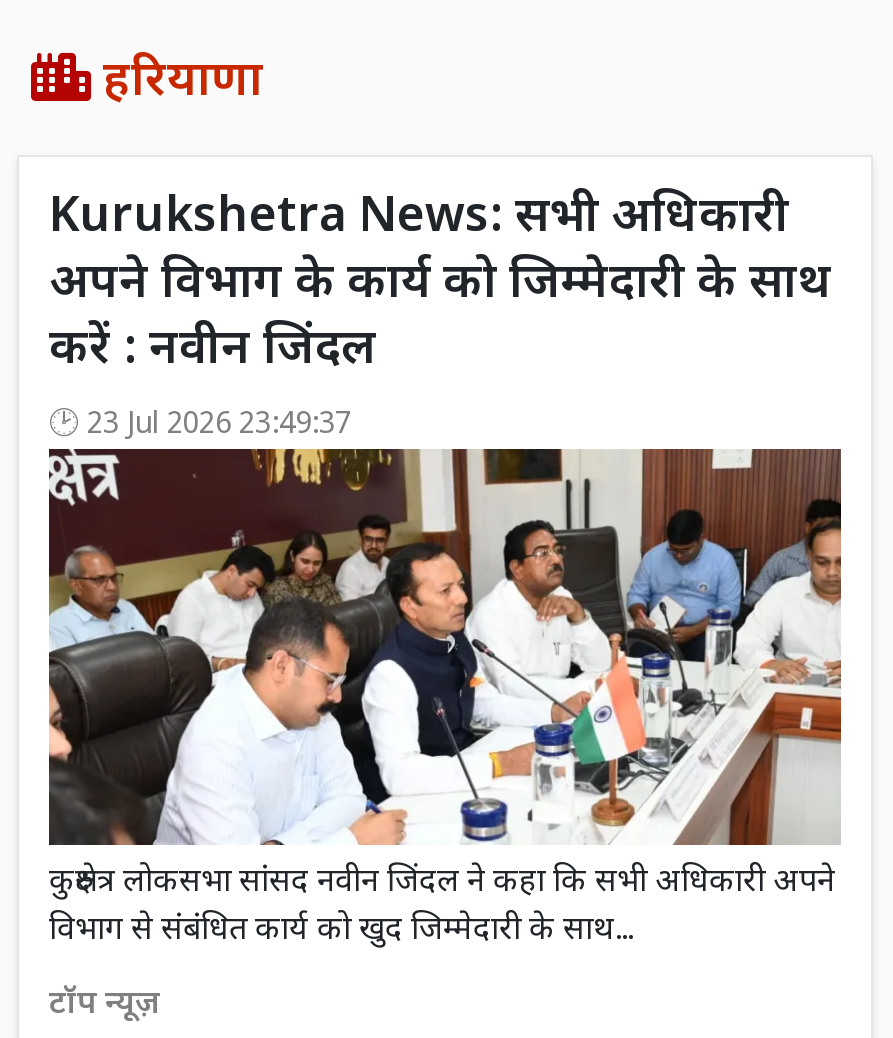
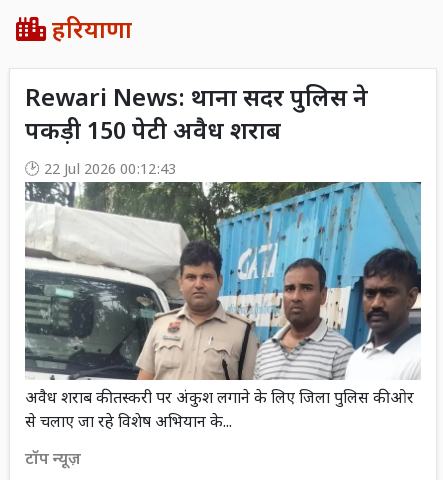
- Kurukshetra News: सभी अधिकारी
- अपने विभाग के कार्य को जिम्मेदारी के साथ
- करें : नवीन जिंदल
- 23 Jul 2026 23:49:37
+ Rewari News: थाना सदर पुलिस ने
+ पकड़ी 150 पेटी अवैध शराब
+ 22 Jul 2026 00:12:43

- [image]
- कुरुक्षेत्र लोकसभा सांसद नवीन जिंदल ने कहा कि सभी अधिकारी अपने
- विभाग से संबंधित कार्य को खुद जिम्मेदारी के साथ...
+ [image]
+ अवैध शराब की तस्करी पर अंकुश लगाने के लिए जिला पुलिस की ओर
+ से चलाए जा रहे विशेष अभियान के...
